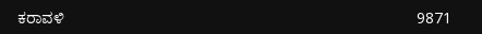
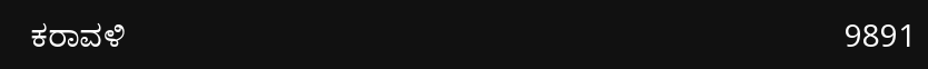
- 9871
+ 9891
